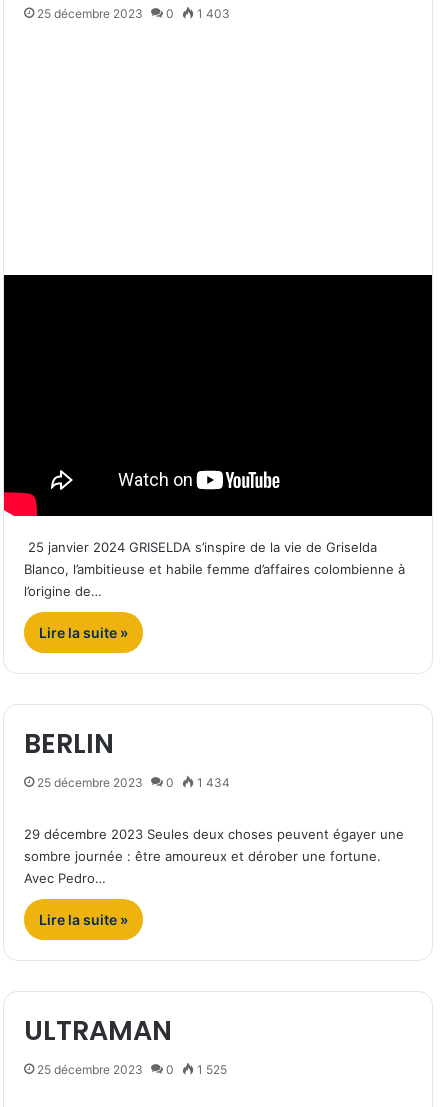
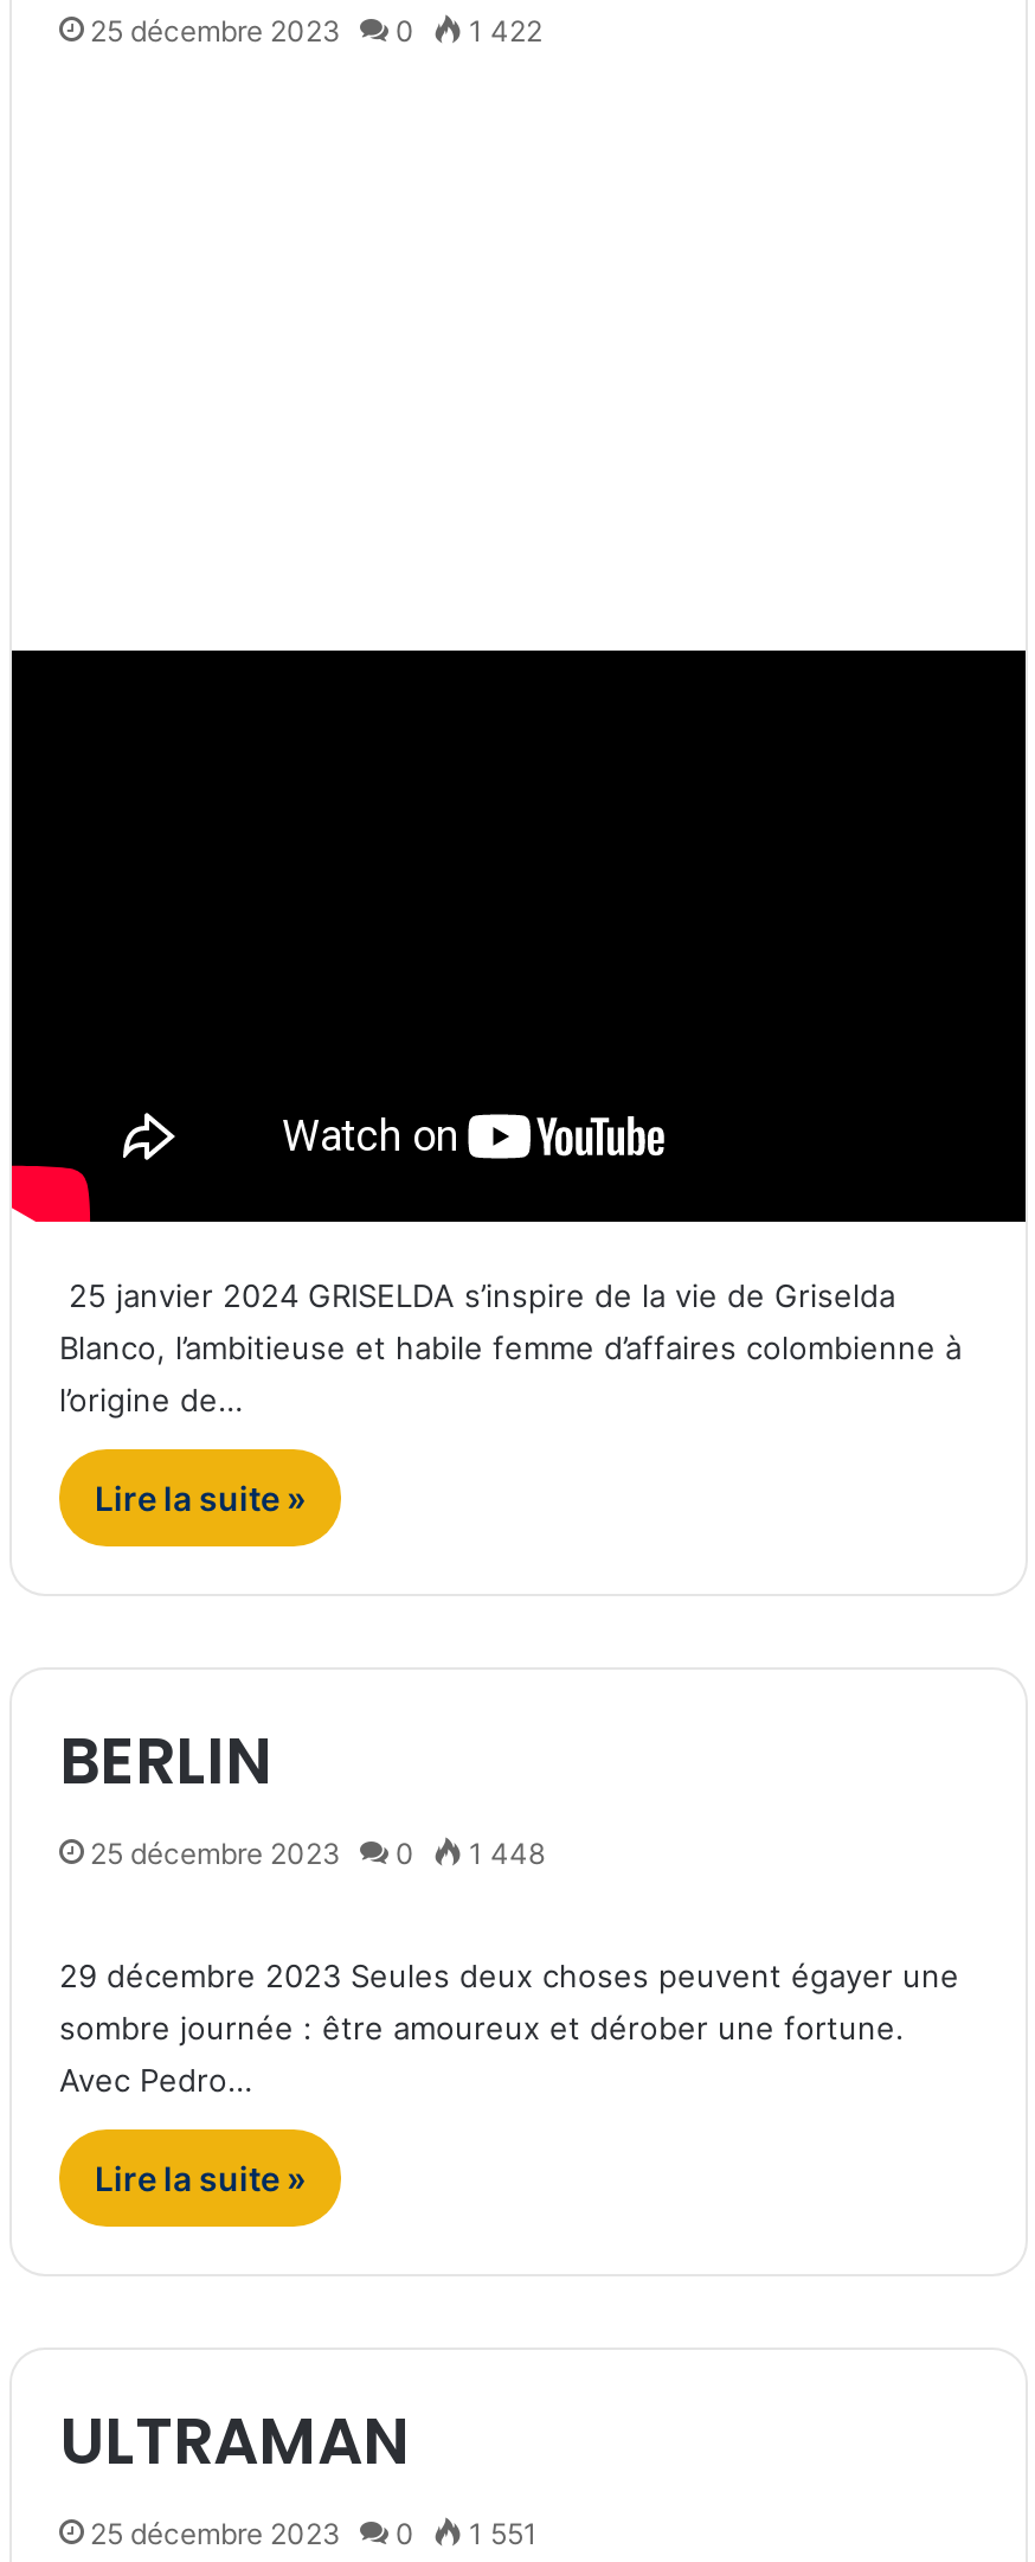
- 25 décembre 2023 0 1 403
+ 25 décembre 2023 0 1 422

- 25 décembre 2023 0 1 434
+ 25 décembre 2023 0 1 448

- 25 décembre 2023 0 1 525
+ 25 décembre 2023 0 1 551
